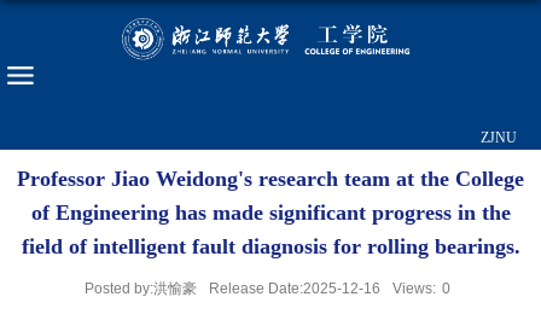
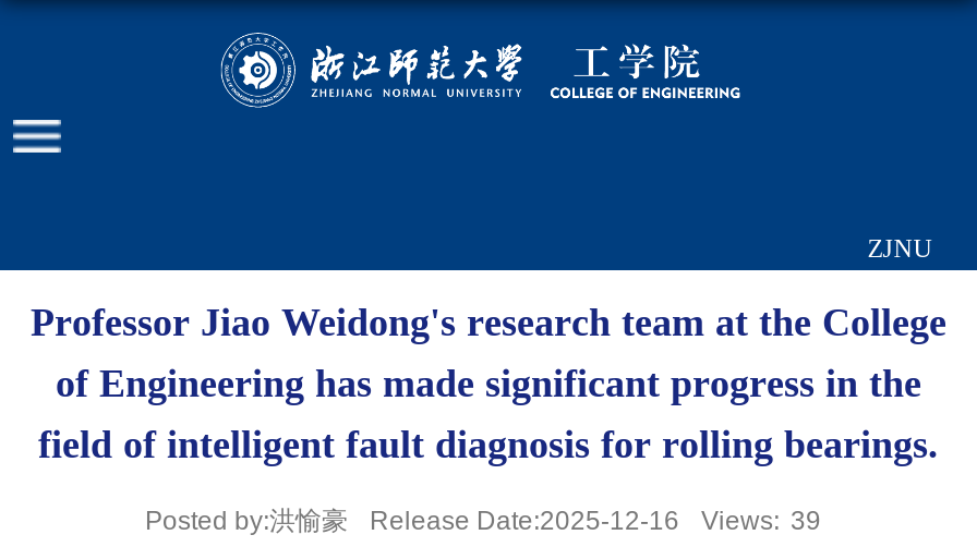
- Posted by:洪愉豪 Release Date:2025-12-16 Views: 0
+ Posted by:洪愉豪 Release Date:2025-12-16 Views: 39
